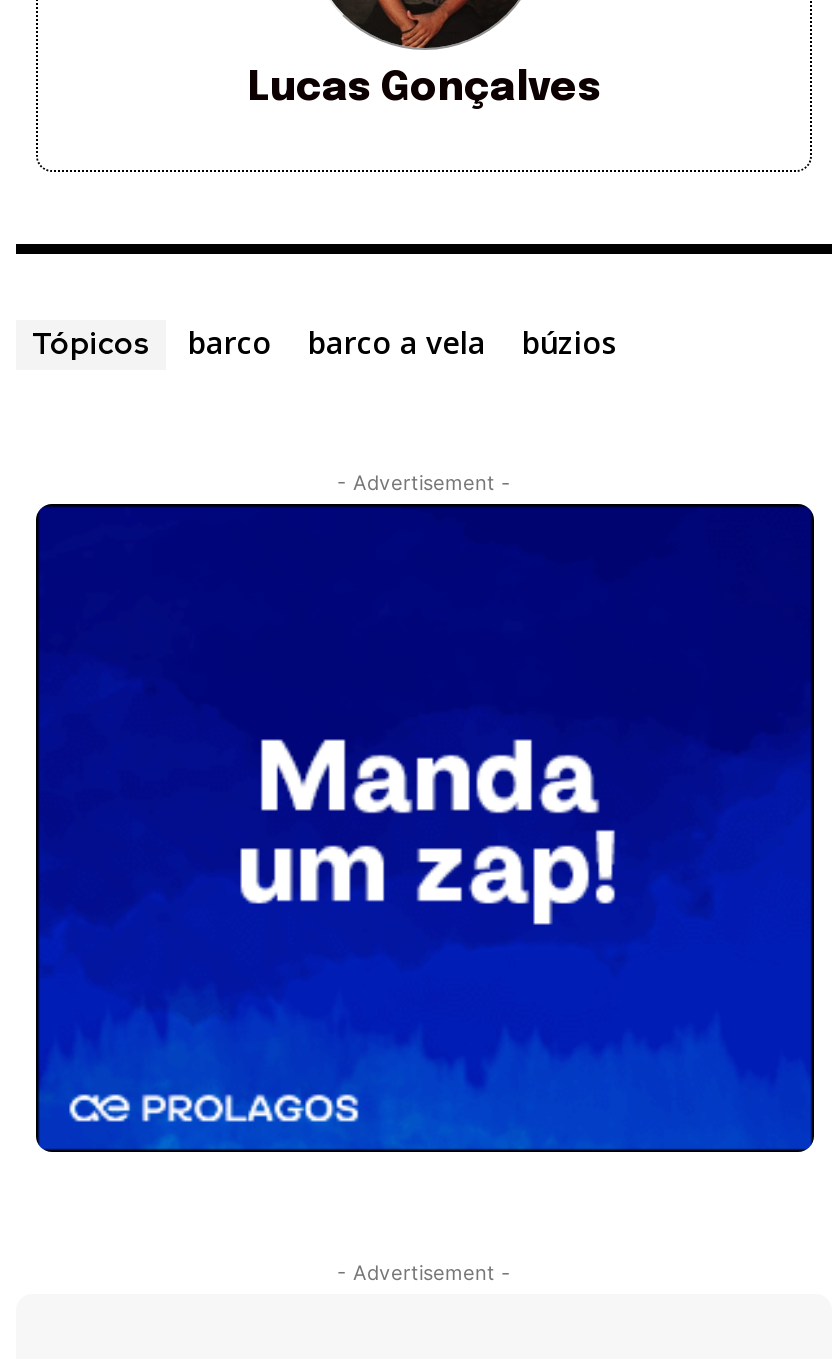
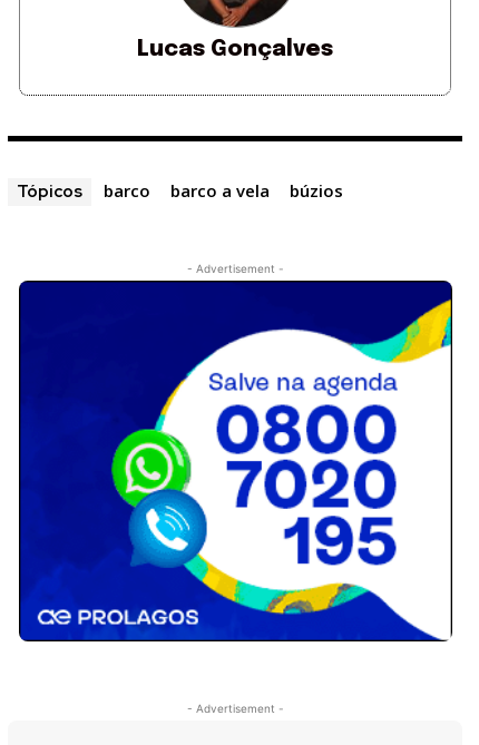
- [image]
+ [image]
